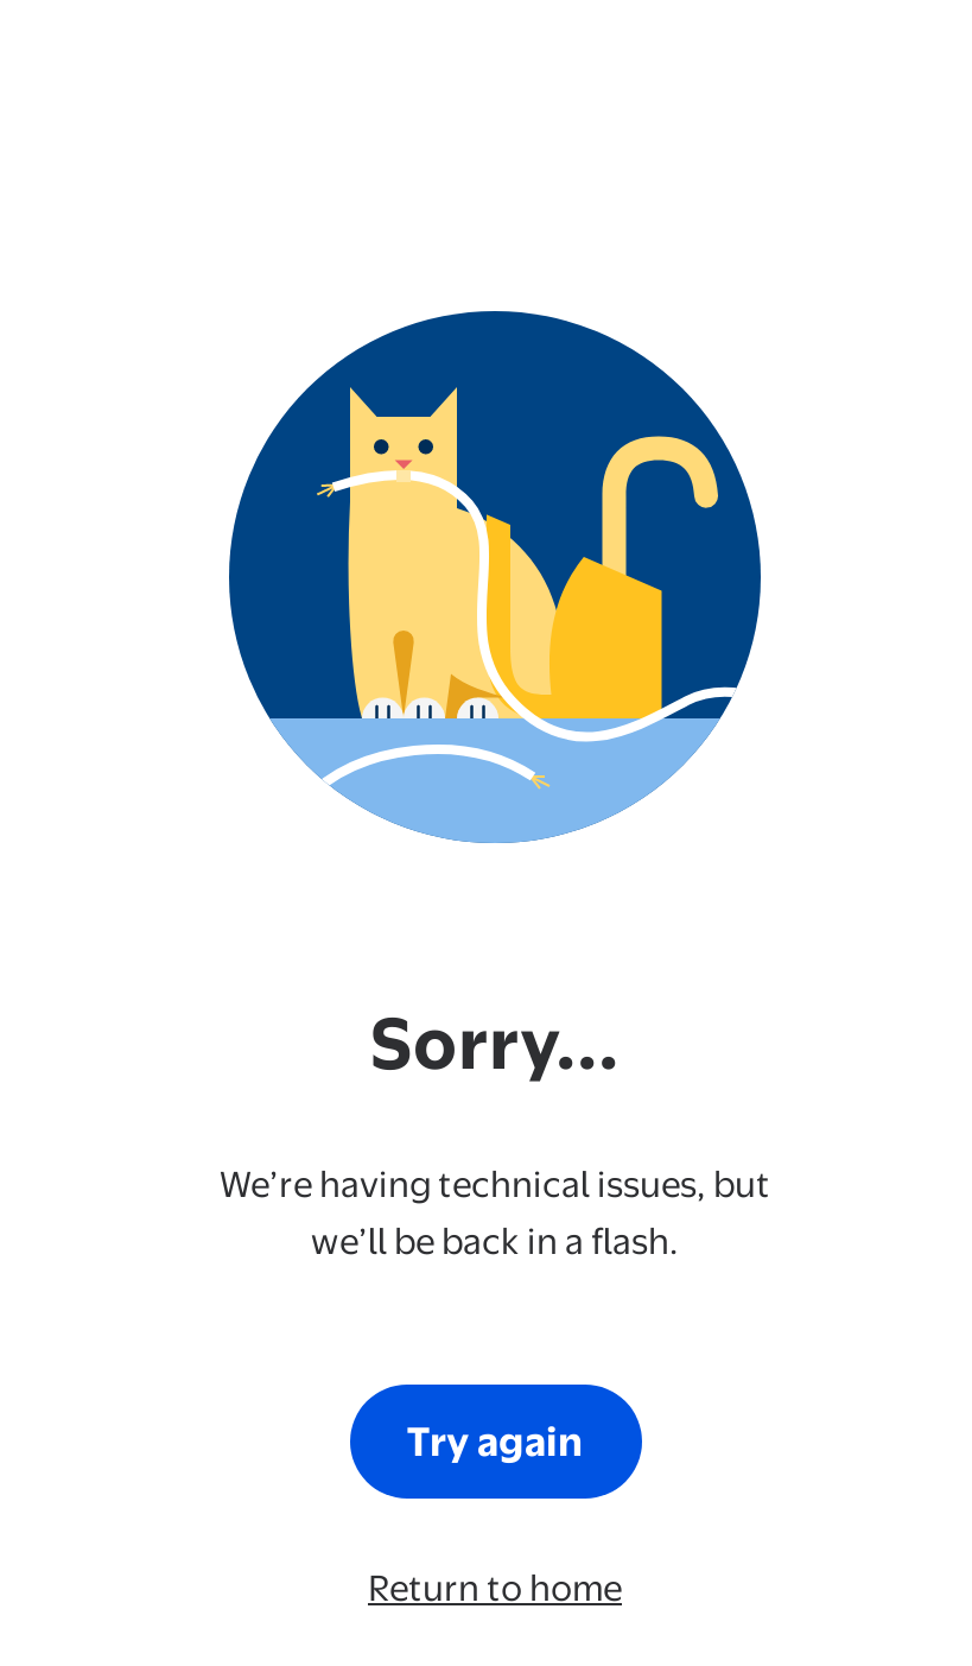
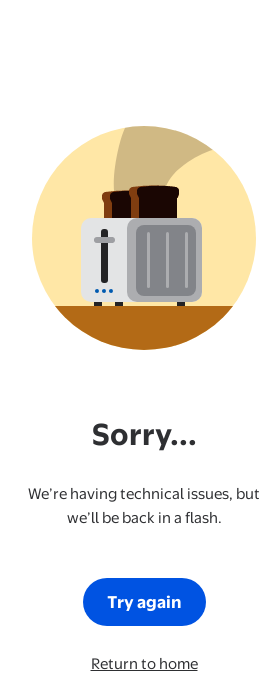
- [image]
+ [image]
